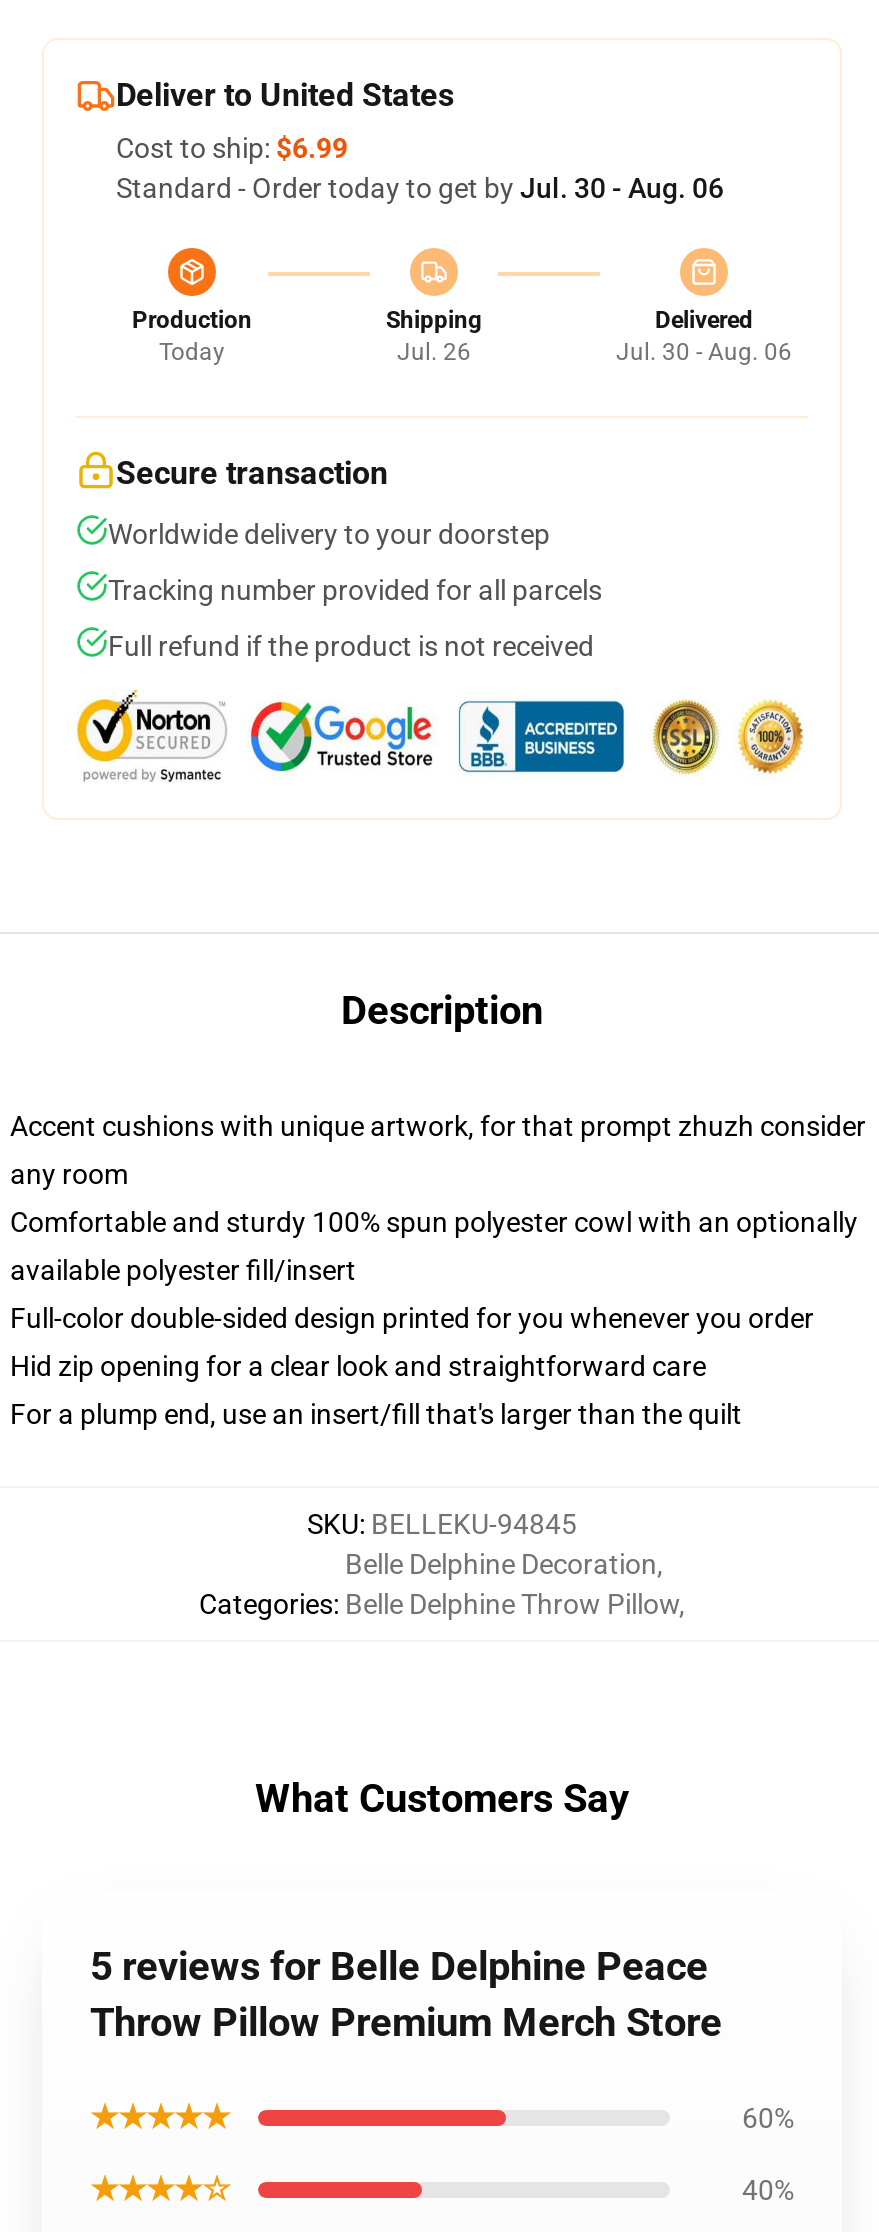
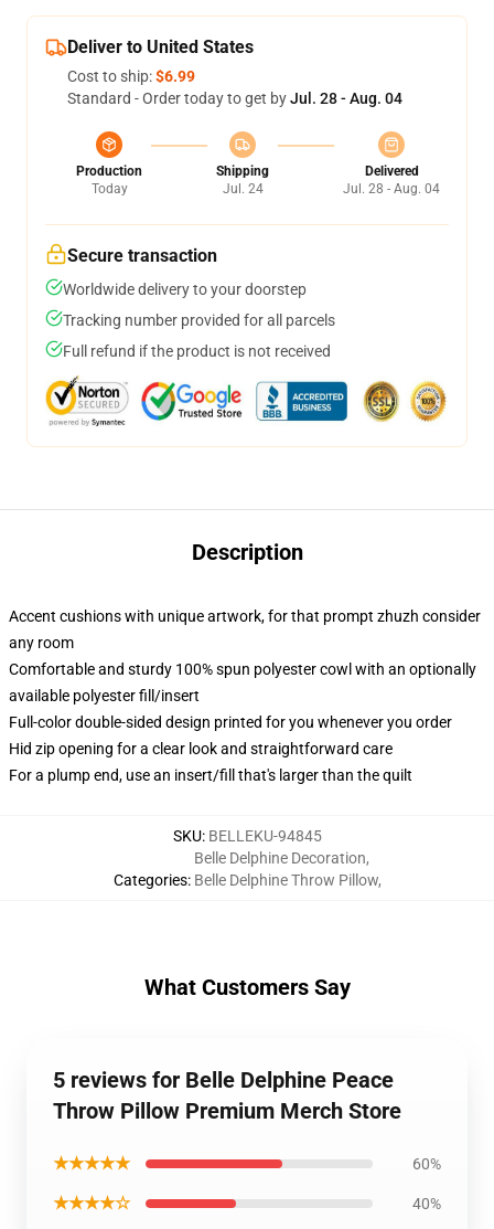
- Standard - Order today to get by Jul. 30 - Aug. 06
+ Standard - Order today to get by Jul. 28 - Aug. 04

- Jul. 26
+ Jul. 24

- Jul. 30 - Aug. 06
+ Jul. 28 - Aug. 04
